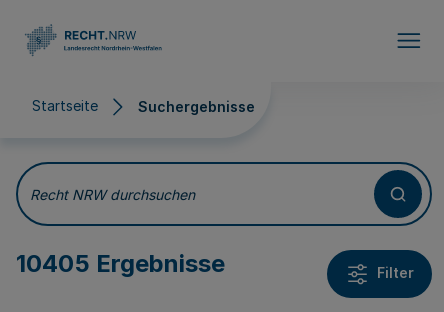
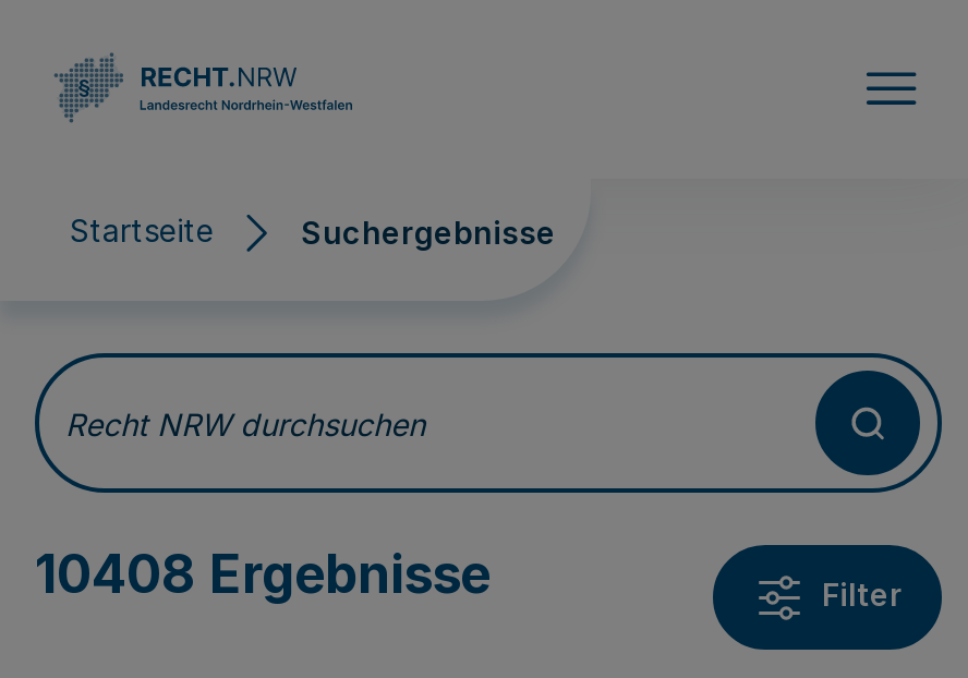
- 10405 Ergebnisse
+ 10408 Ergebnisse
